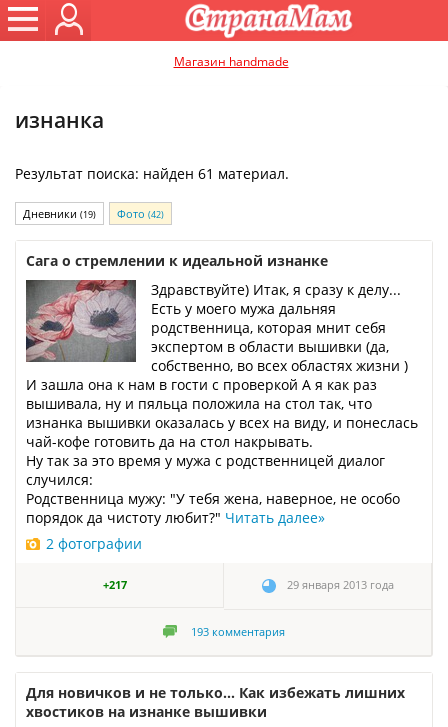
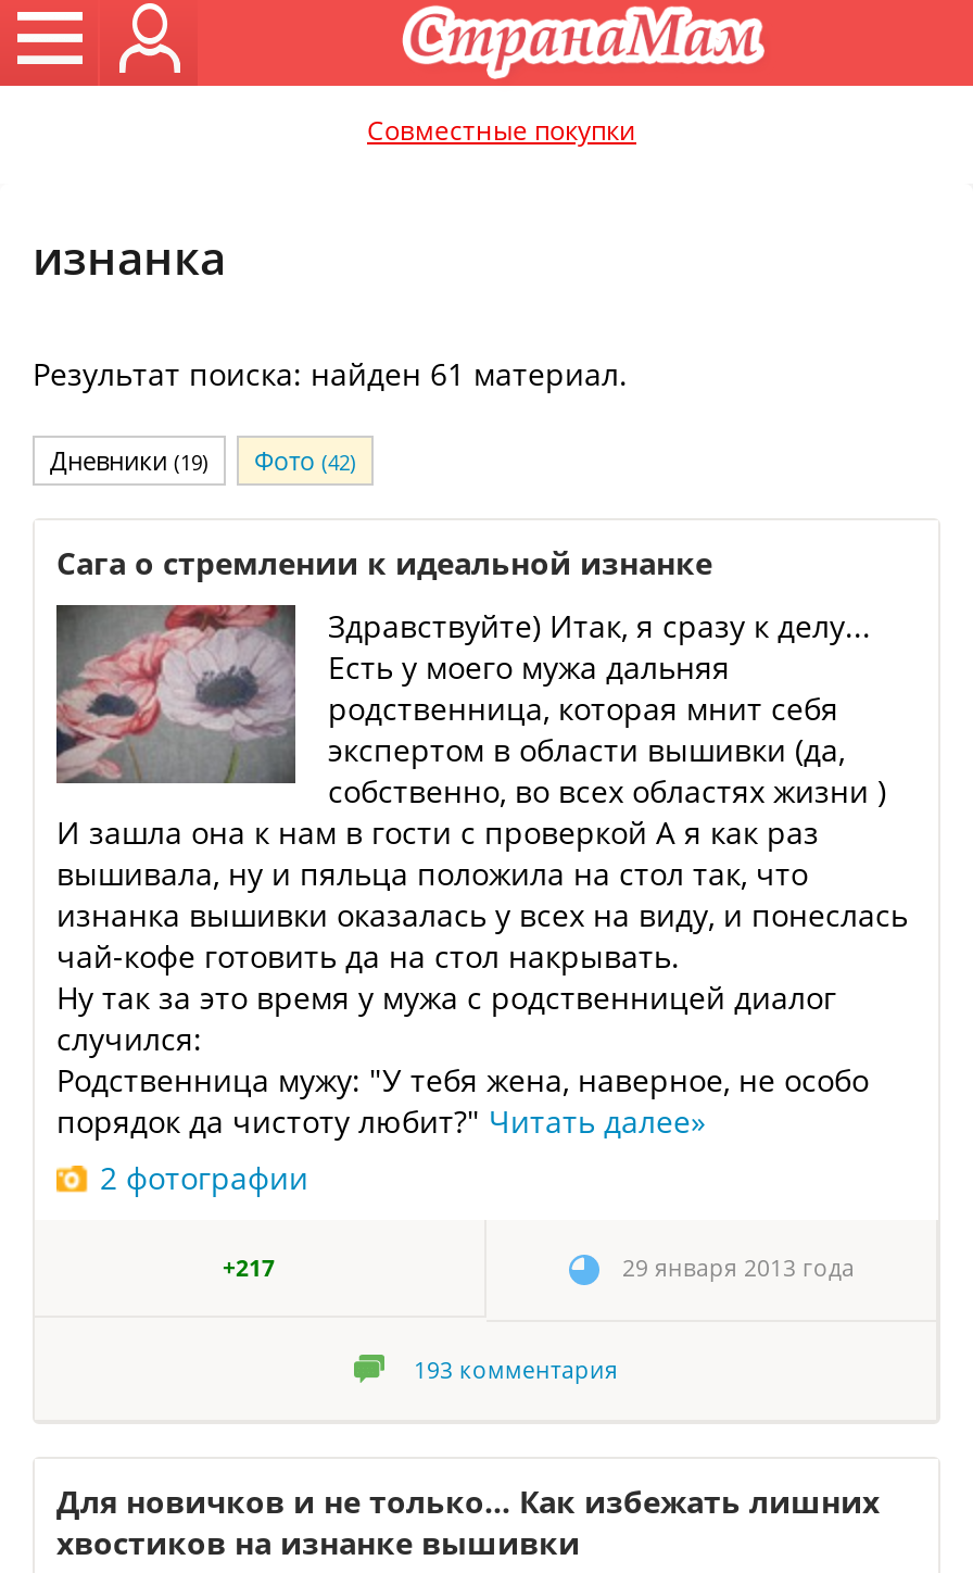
- Магазин handmade
+ Совместные покупки
